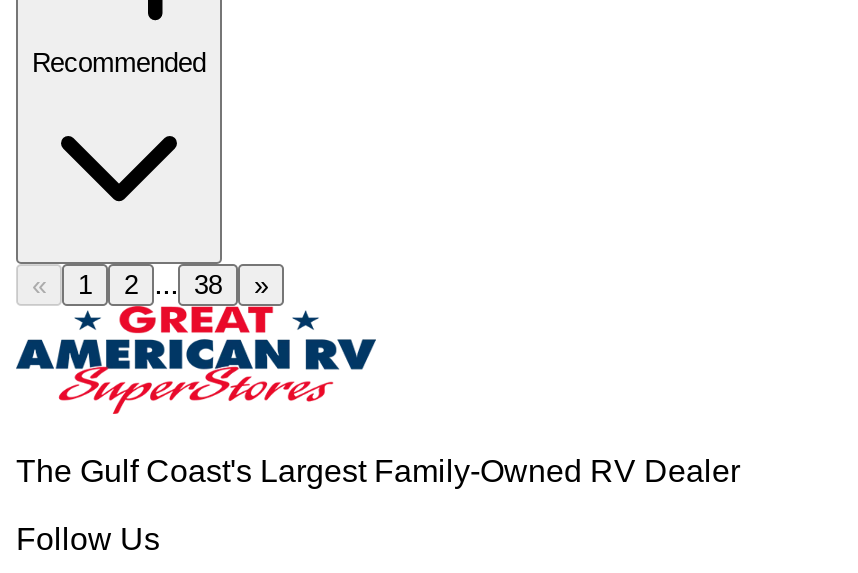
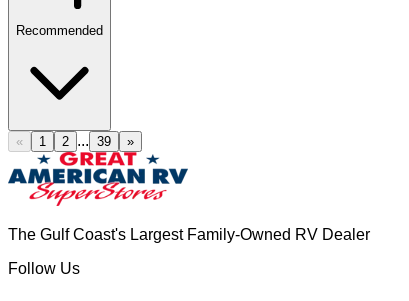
- 2 ... 38
+ 2 ... 39
